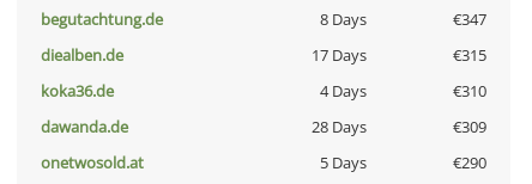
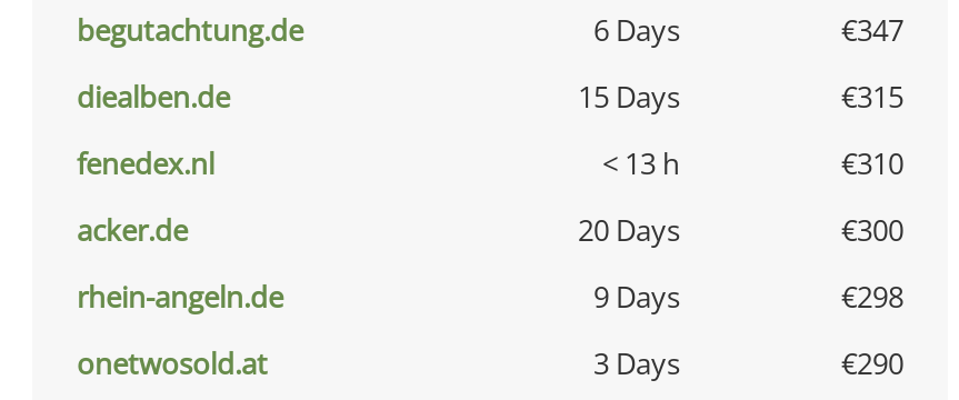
- 8 Days
+ 6 Days

- 17 Days
+ 15 Days

- koka36.de
- 4 Days
+ fenedex.nl
+ < 13 h

- dawanda.de
- 28 Days
- €309
+ acker.de
+ 20 Days
+ €300
+ rhein-angeln.de
+ 9 Days
+ €298

- 5 Days
+ 3 Days
